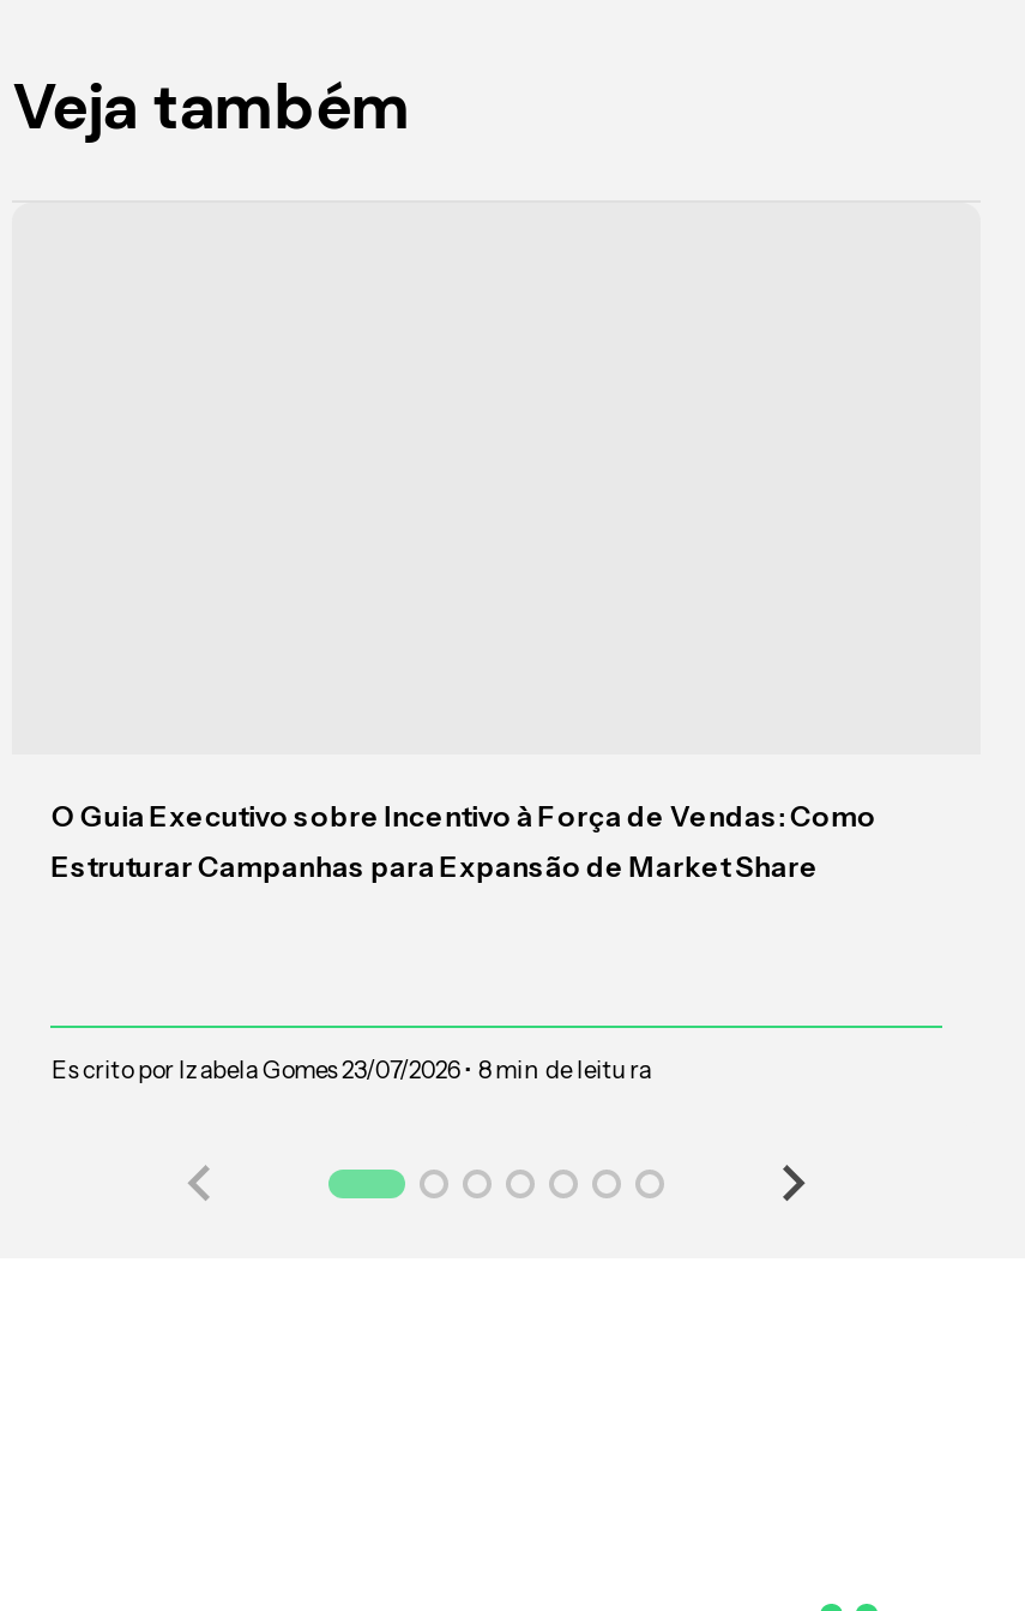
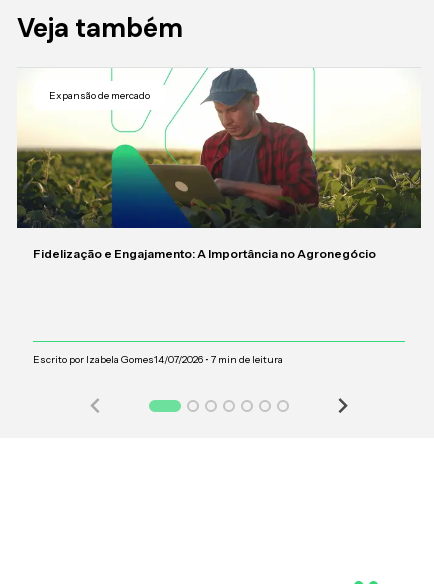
+ [image]

- O Guia Executivo sobre Incentivo à Força de Vendas: Como
+ Expansão de mercado

- Estruturar Campanhas para Expansão de Market Share
+ Fidelização e Engajamento: A Importância no Agronegócio

- Escrito por Izabela Gomes 23/07/2026 • 8 min de leitura
+ Escrito por Izabela Gomes 14/07/2026 • 7 min de leitura
